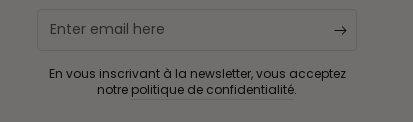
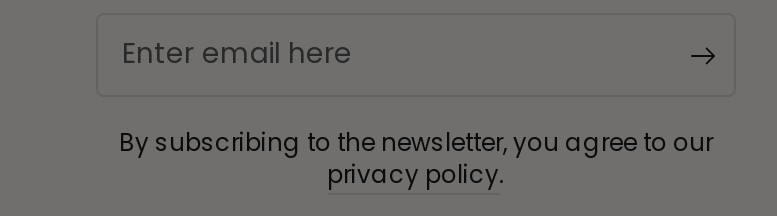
- En vous inscrivant à la newsletter, vous acceptez
- notre politique de confidentialité.
+ By subscribing to the newsletter, you agree to our
+ privacy policy.
